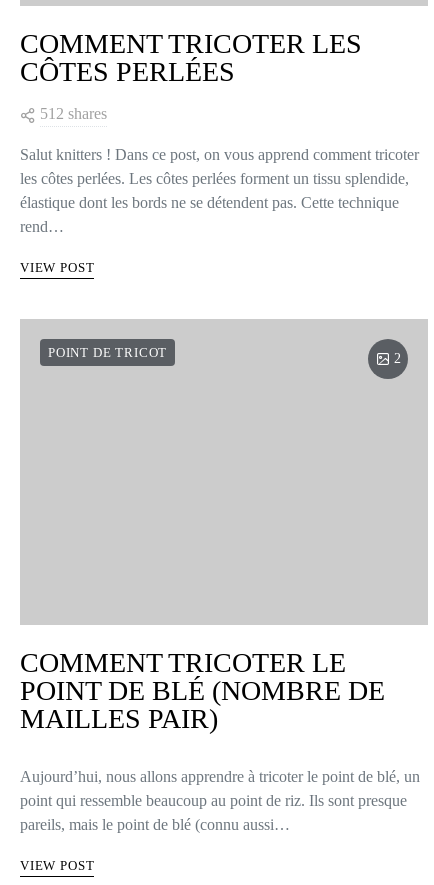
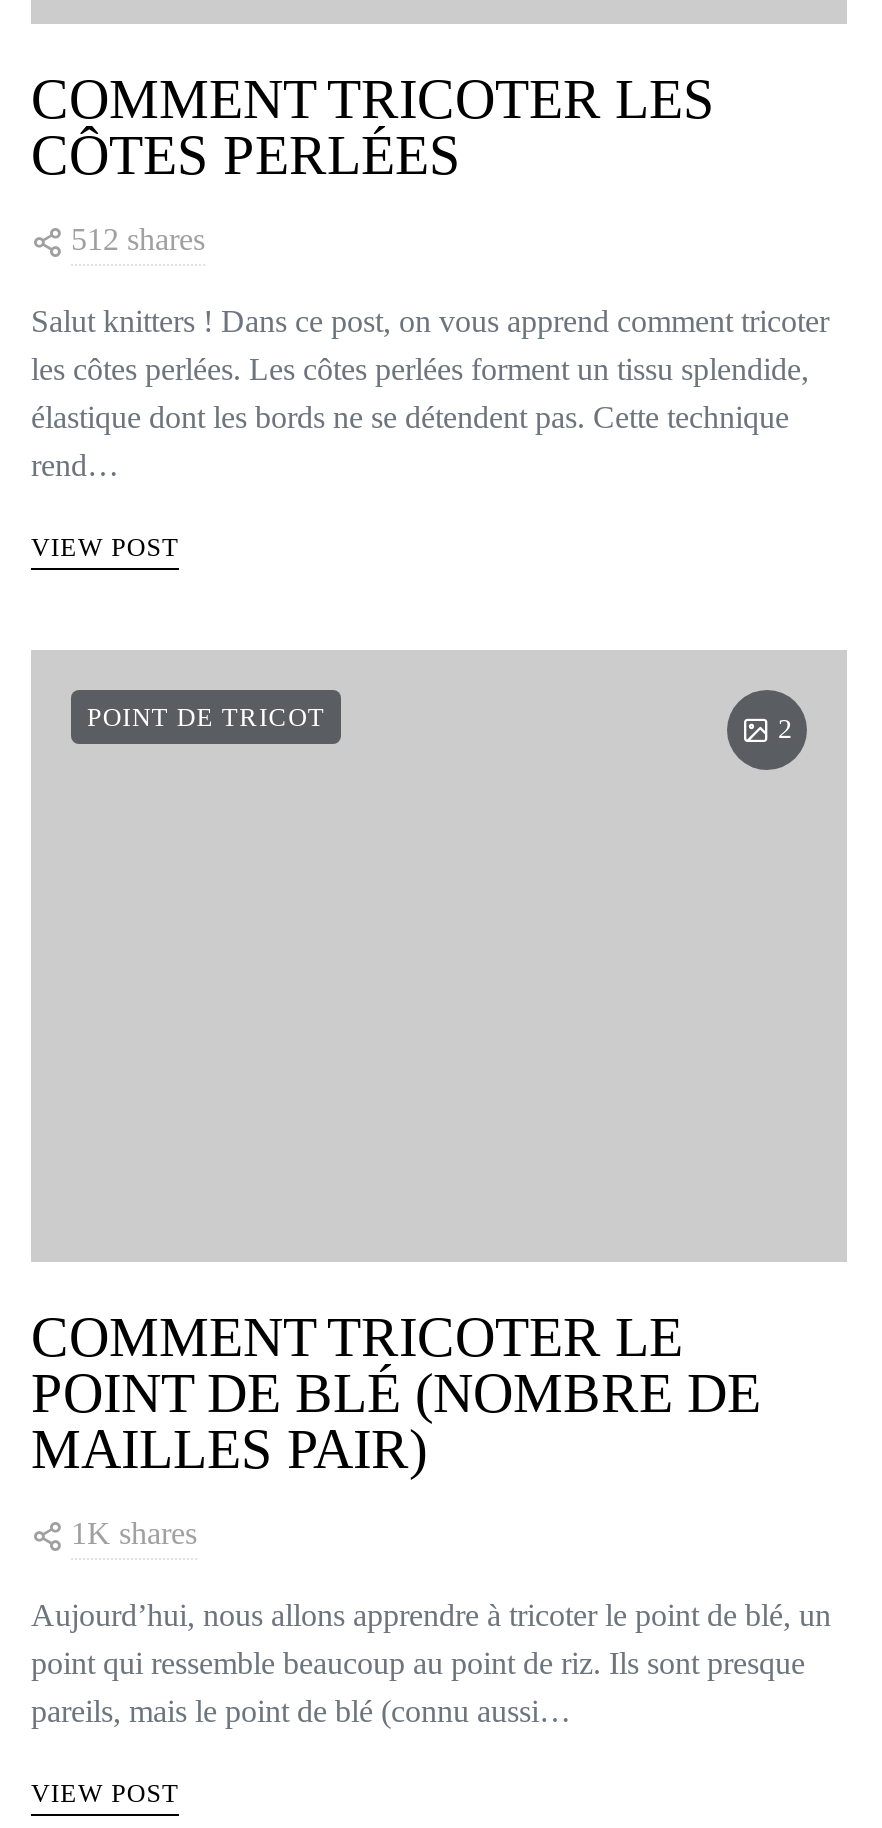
+ 1K shares
